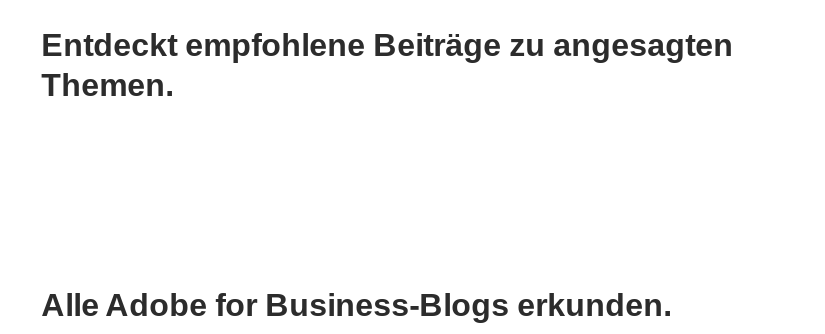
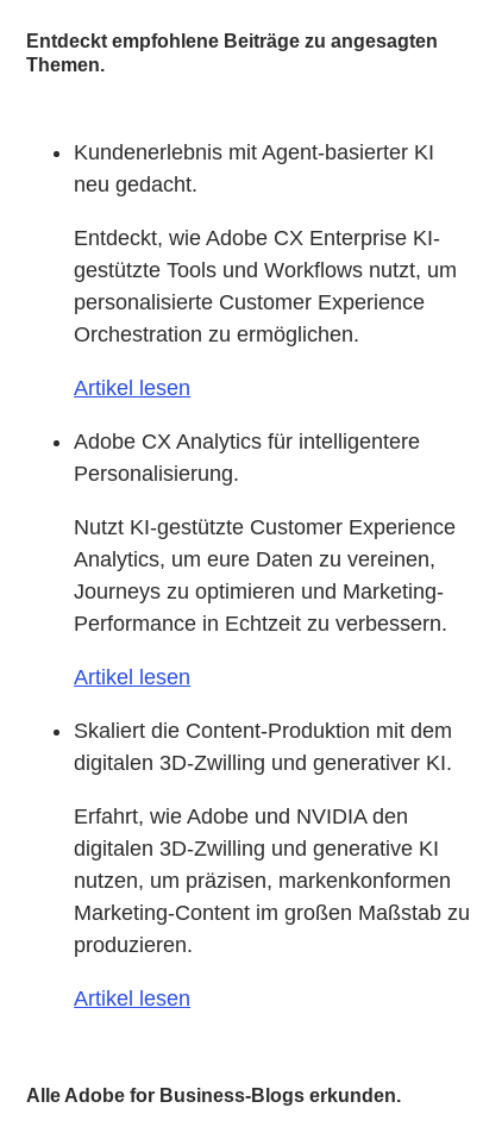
+ Kundenerlebnis mit Agent-basierter KI
+ neu gedacht.
+ Entdeckt, wie Adobe CX Enterprise KI-
+ gestützte Tools und Workflows nutzt, um
+ personalisierte Customer Experience
+ Orchestration zu ermöglichen.
+ Artikel lesen
+ Adobe CX Analytics für intelligentere
+ Personalisierung.
+ Nutzt KI-gestützte Customer Experience
+ Analytics, um eure Daten zu vereinen,
+ Journeys zu optimieren und Marketing-
+ Performance in Echtzeit zu verbessern.
+ Artikel lesen
+ Skaliert die Content-Produktion mit dem
+ digitalen 3D-Zwilling und generativer KI.
+ Erfahrt, wie Adobe und NVIDIA den
+ digitalen 3D-Zwilling und generative KI
+ nutzen, um präzisen, markenkonformen
+ Marketing-Content im großen Maßstab zu
+ produzieren.
+ Artikel lesen
